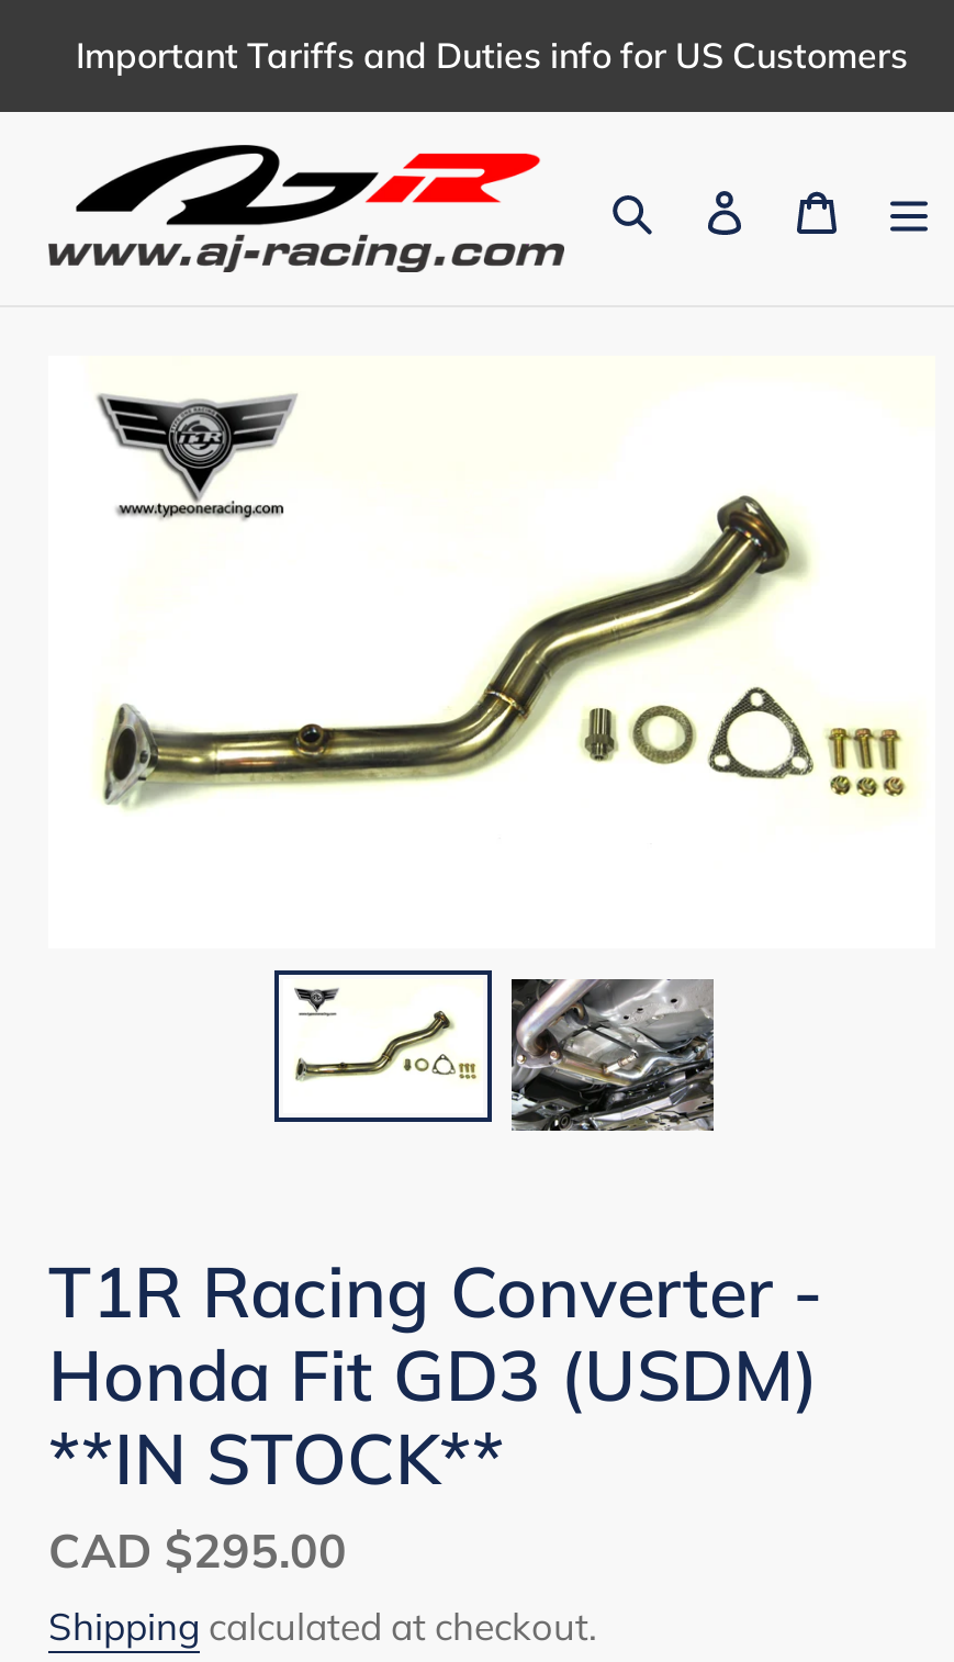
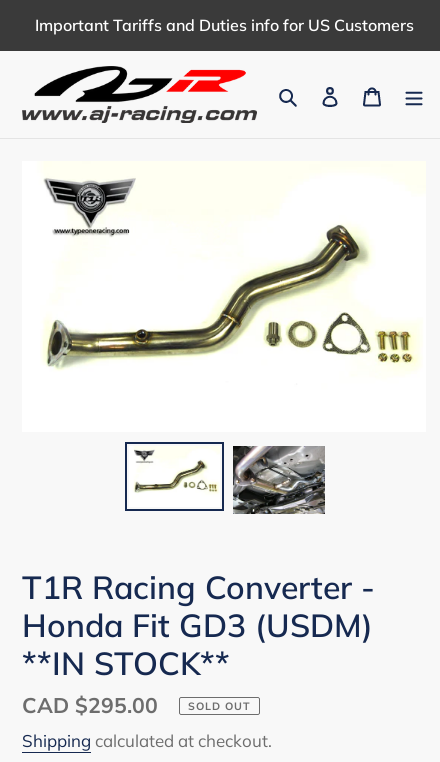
+ SOLD OUT
